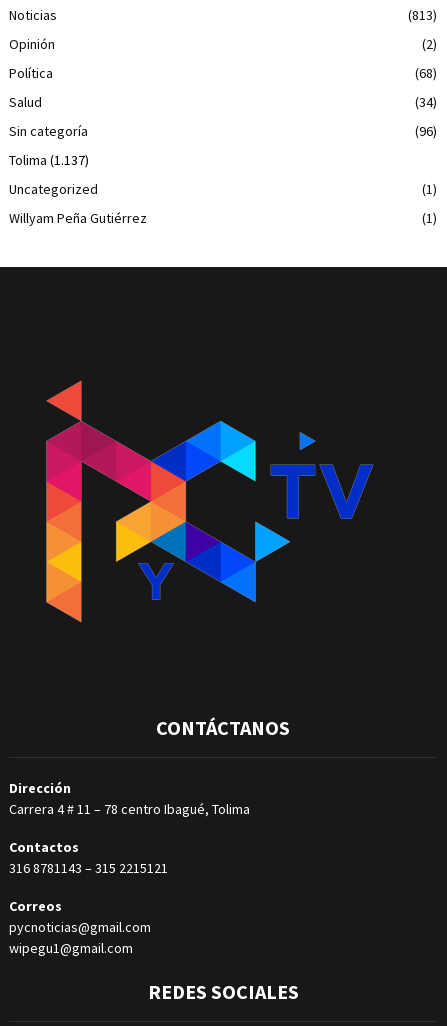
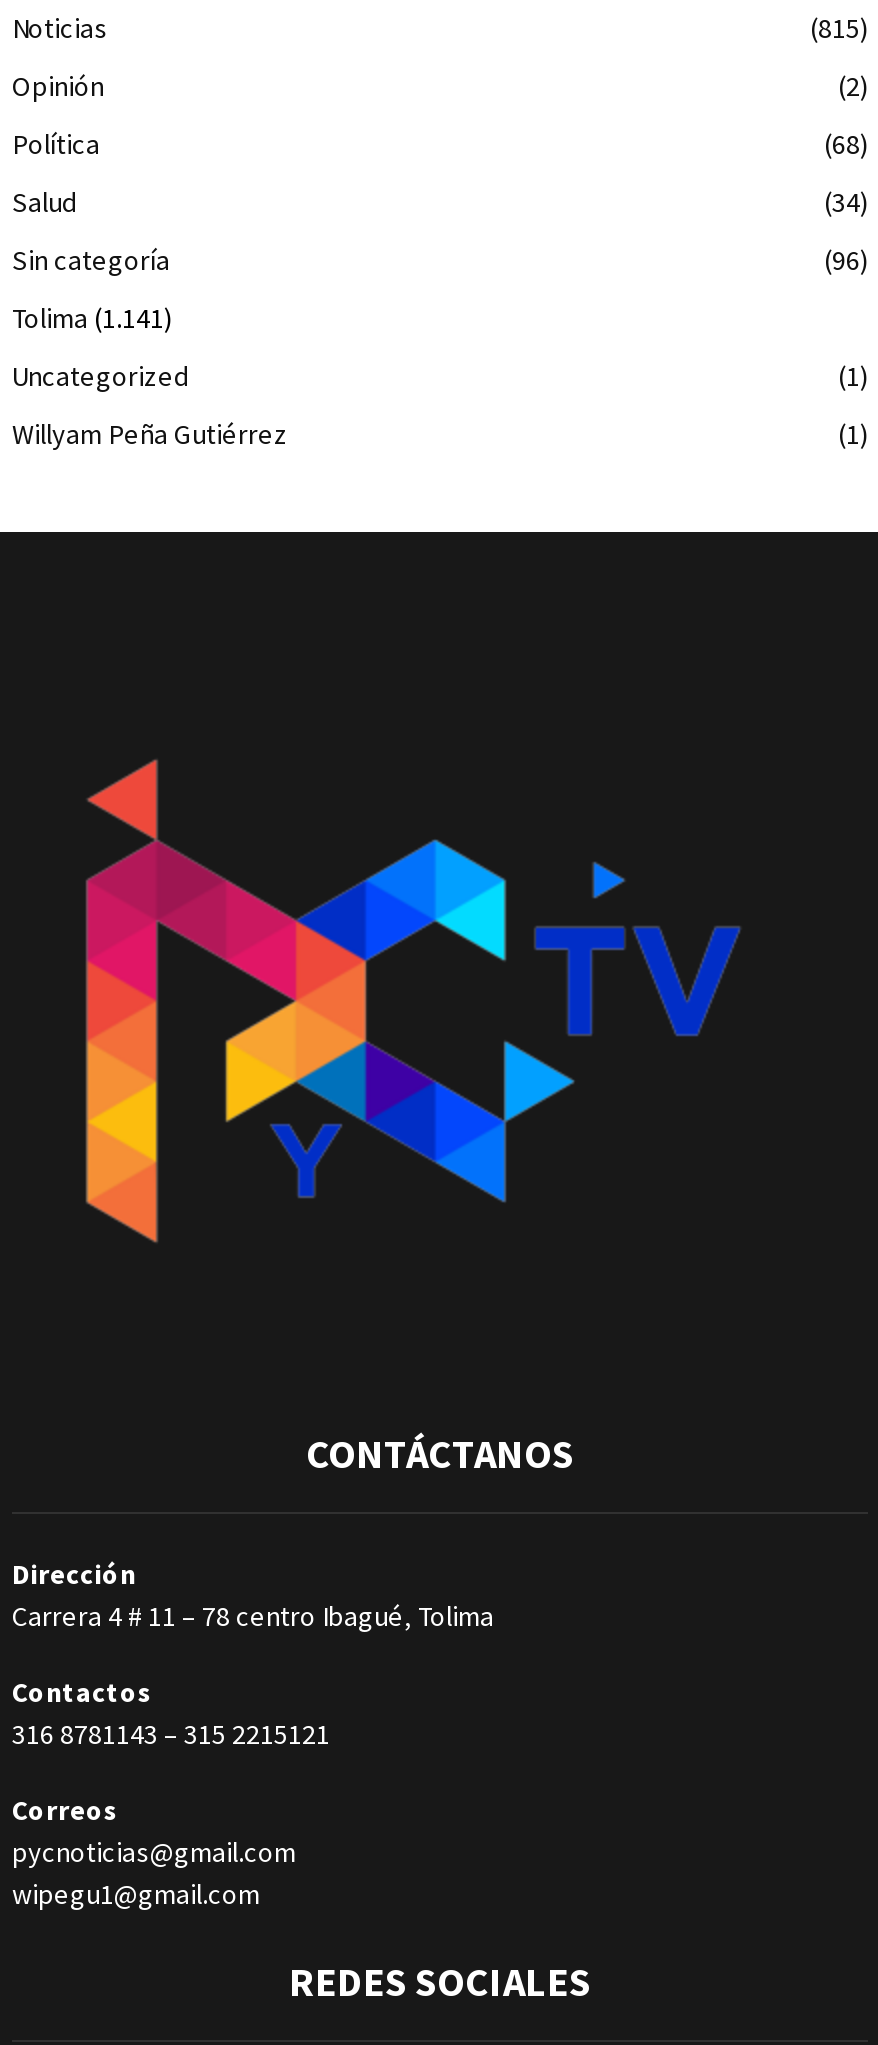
- (813)
+ (815)

- Tolima (1.137)
+ Tolima (1.141)
